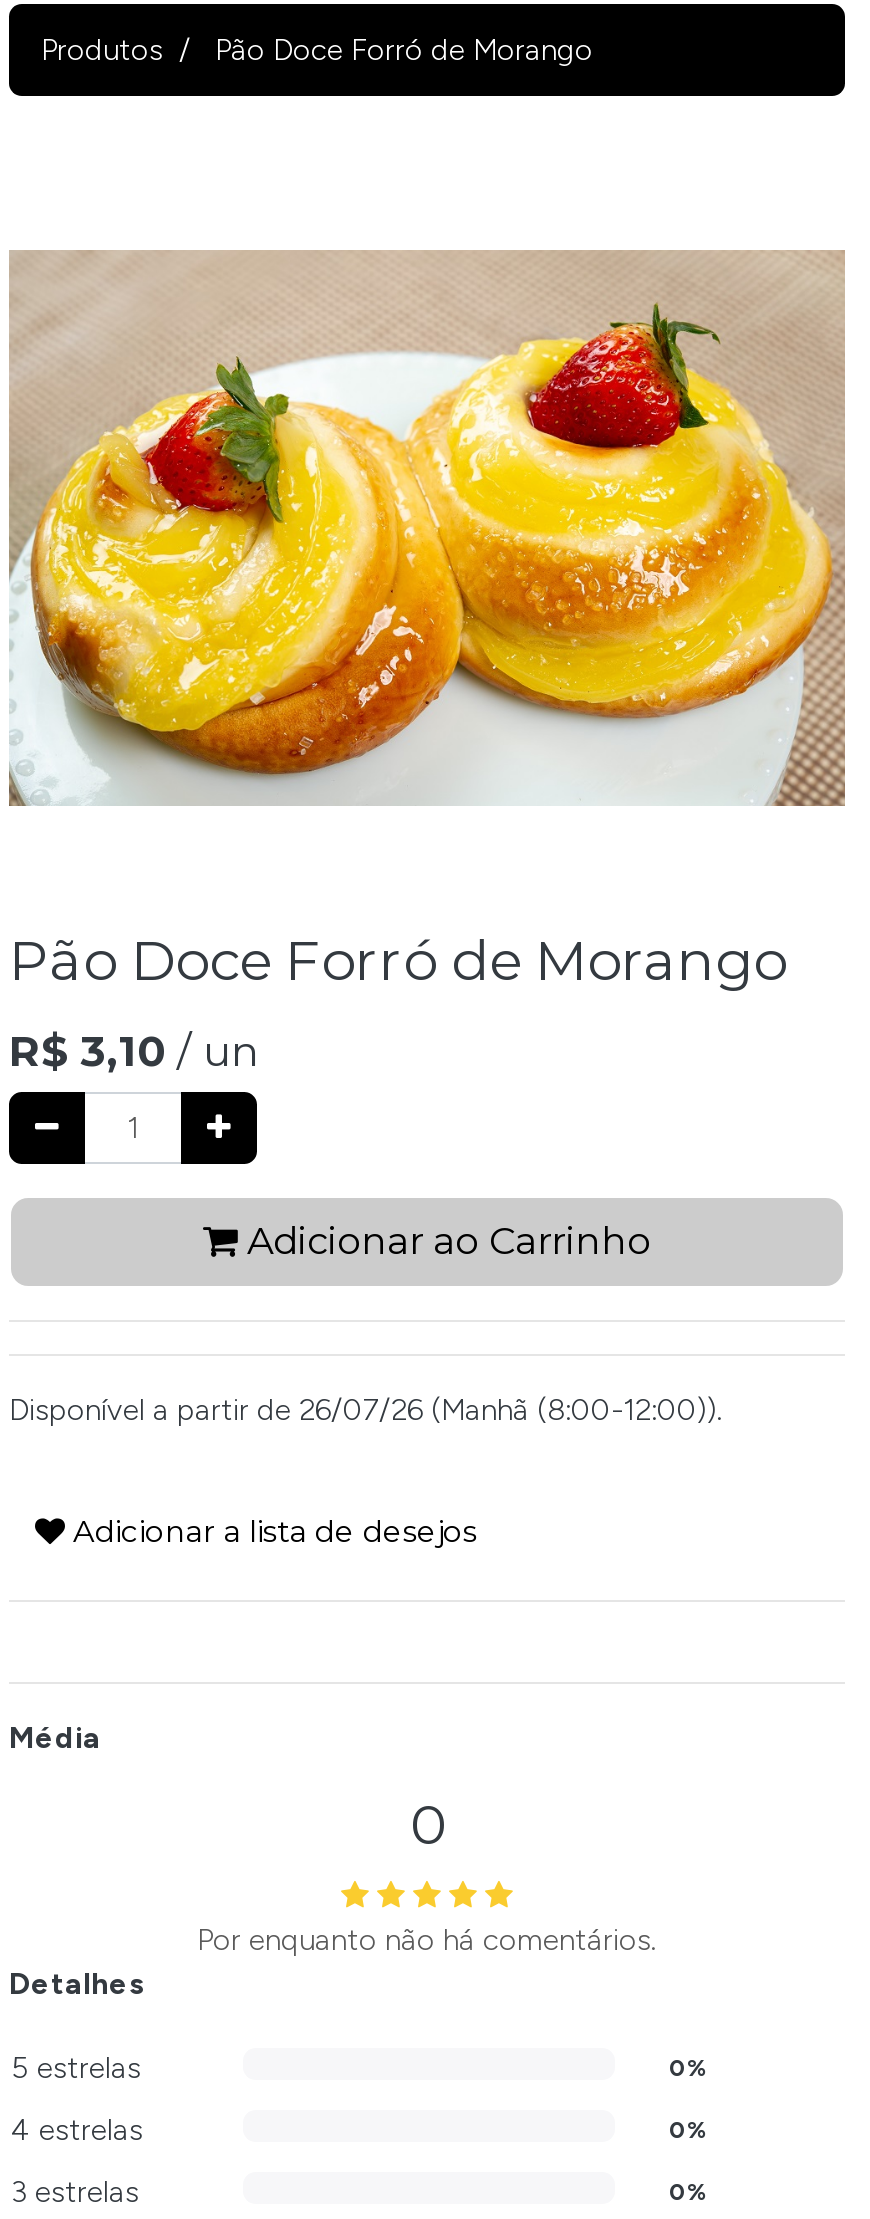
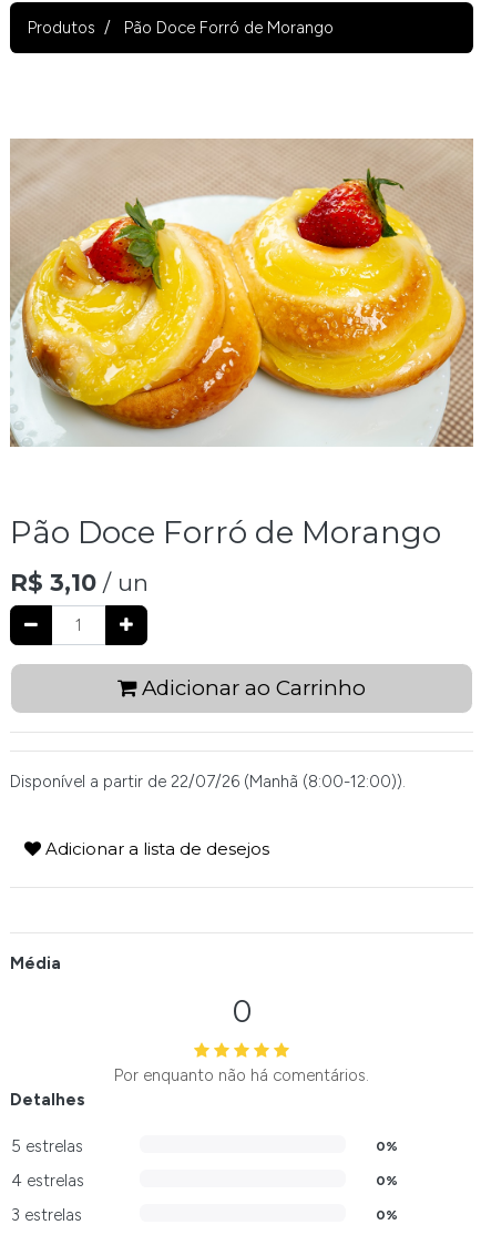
- Disponível a partir de 26/07/26 (Manhã (8:00-12:00)).
+ Disponível a partir de 22/07/26 (Manhã (8:00-12:00)).
